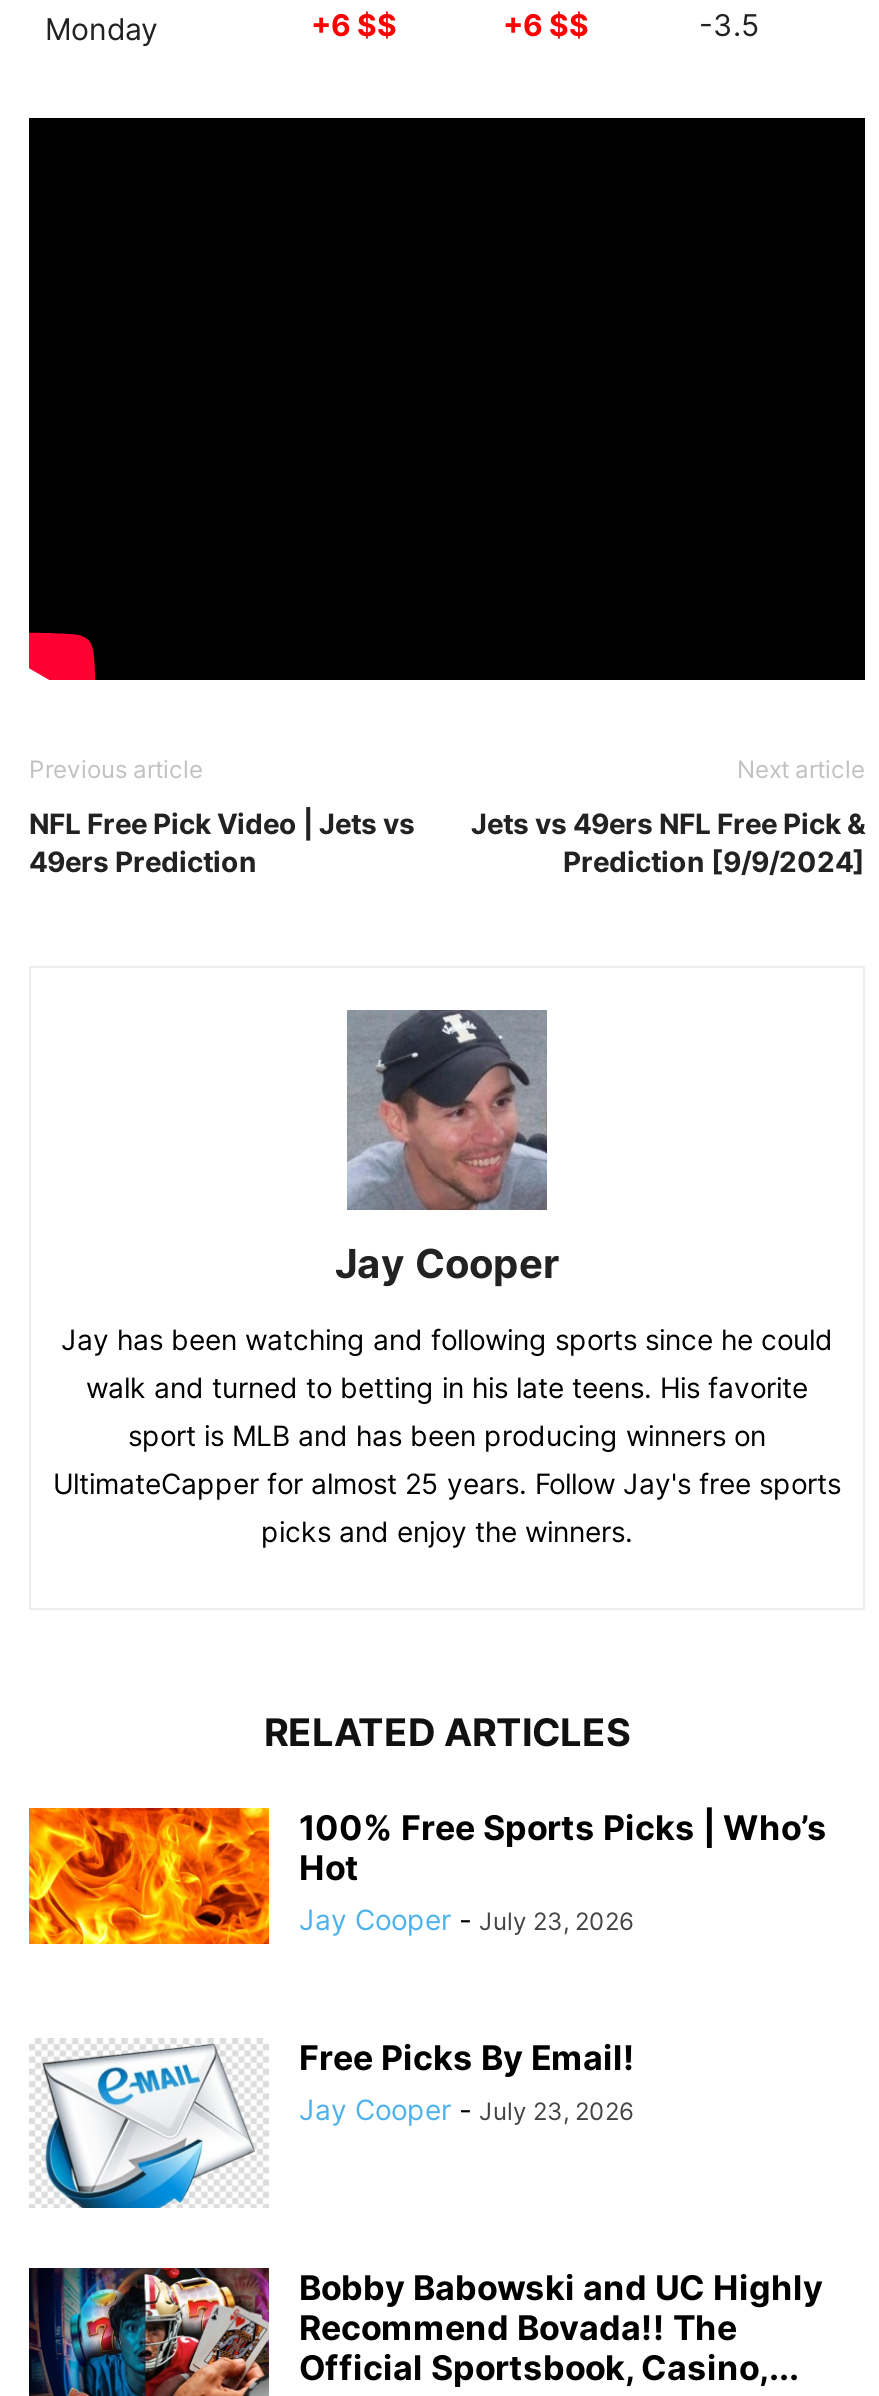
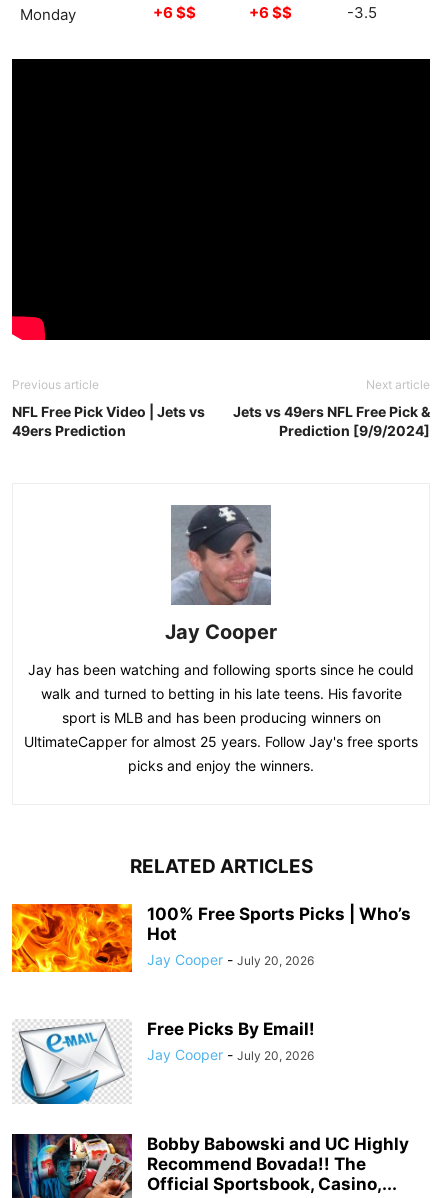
- Jay Cooper - July 23, 2026
+ Jay Cooper - July 20, 2026

- Jay Cooper - July 23, 2026
+ Jay Cooper - July 20, 2026
